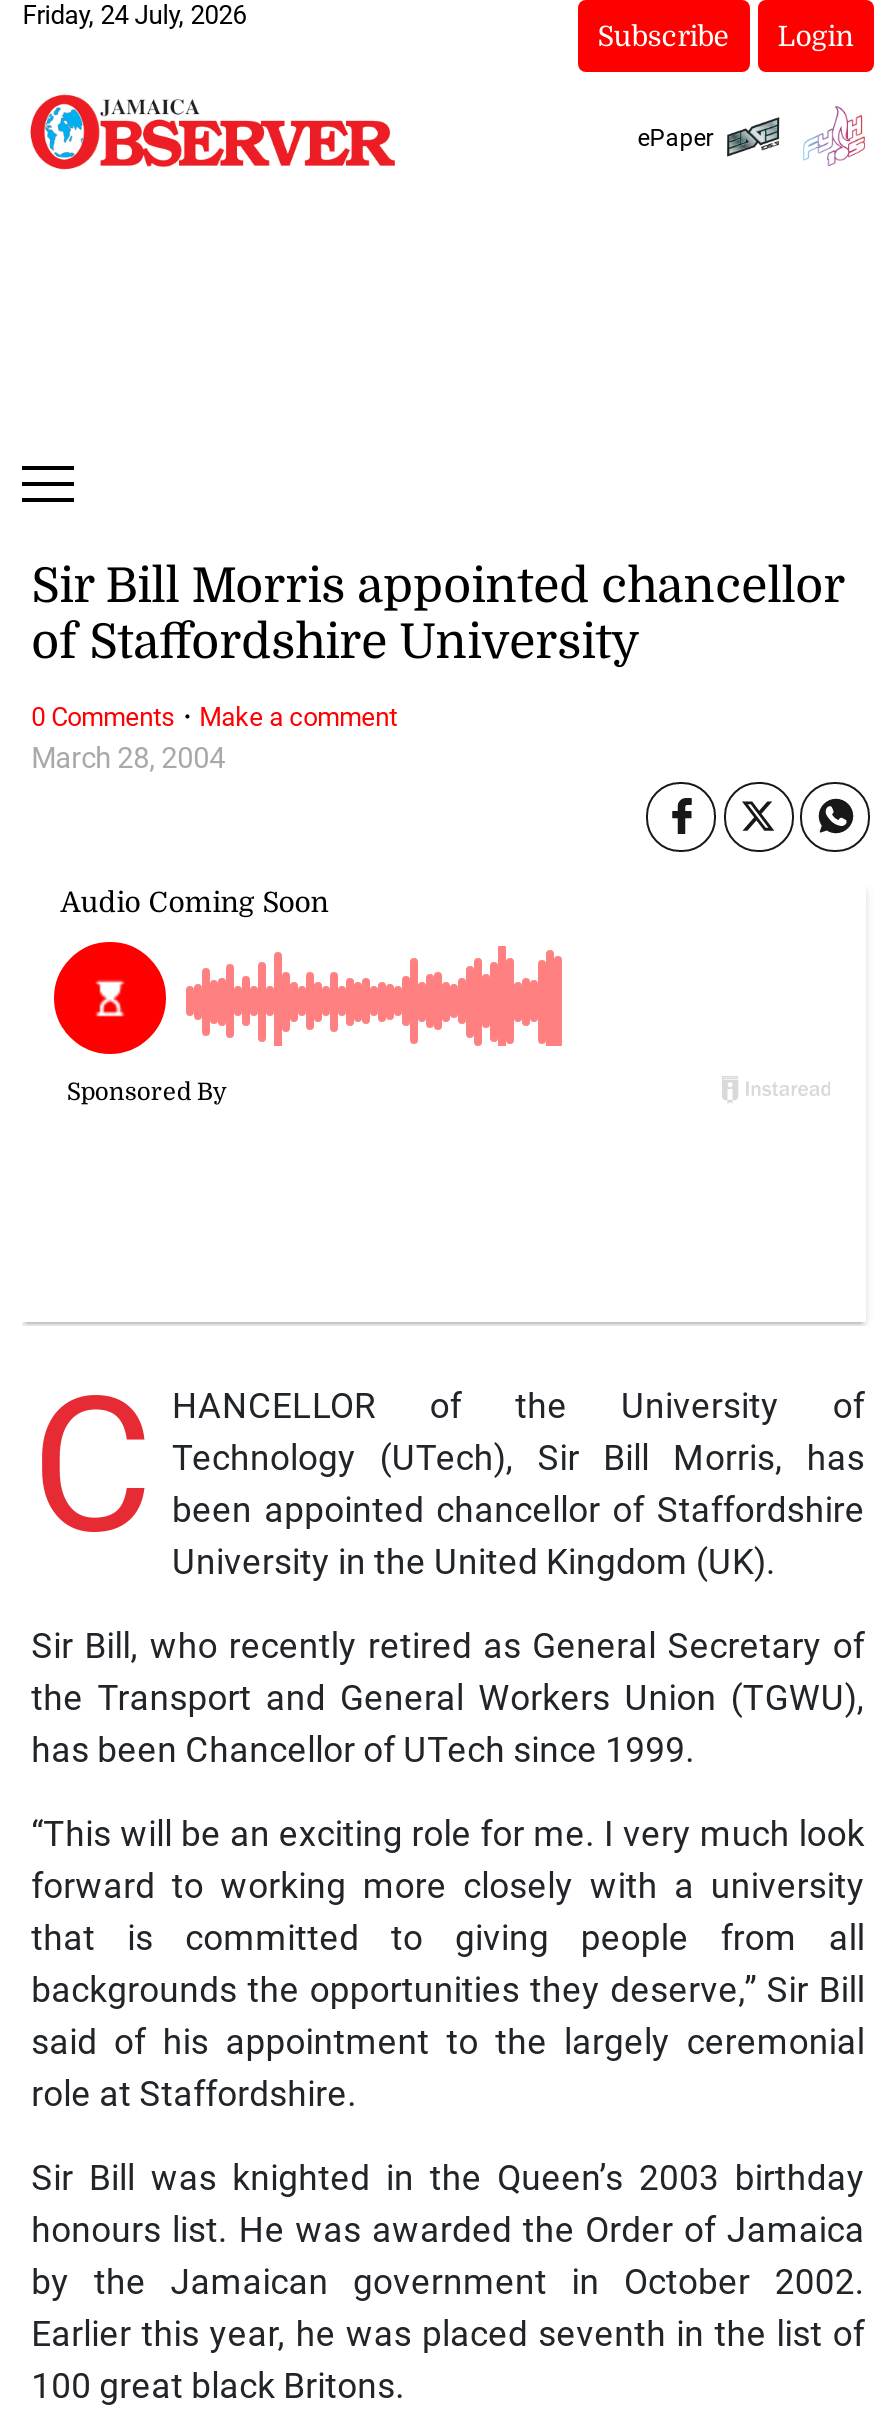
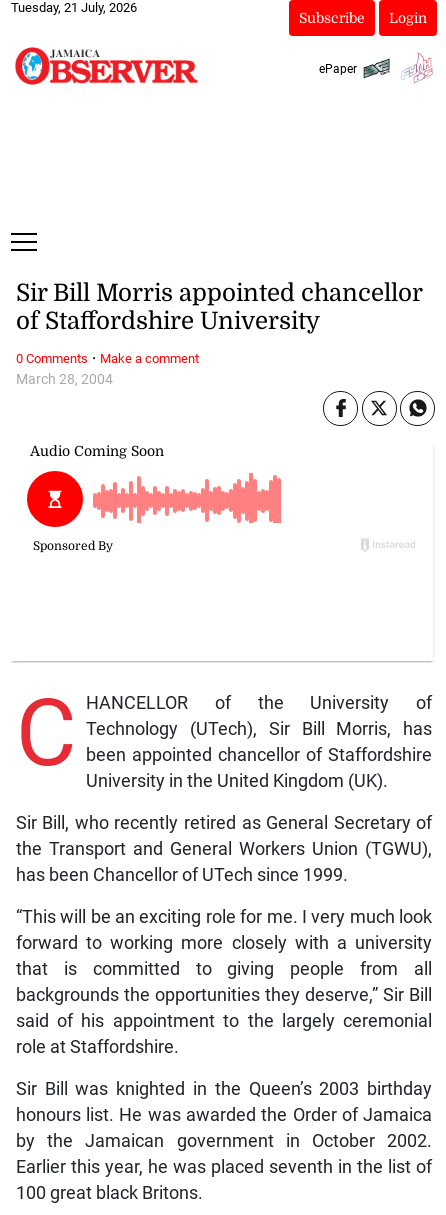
- Friday, 24 July, 2026
+ Tuesday, 21 July, 2026
